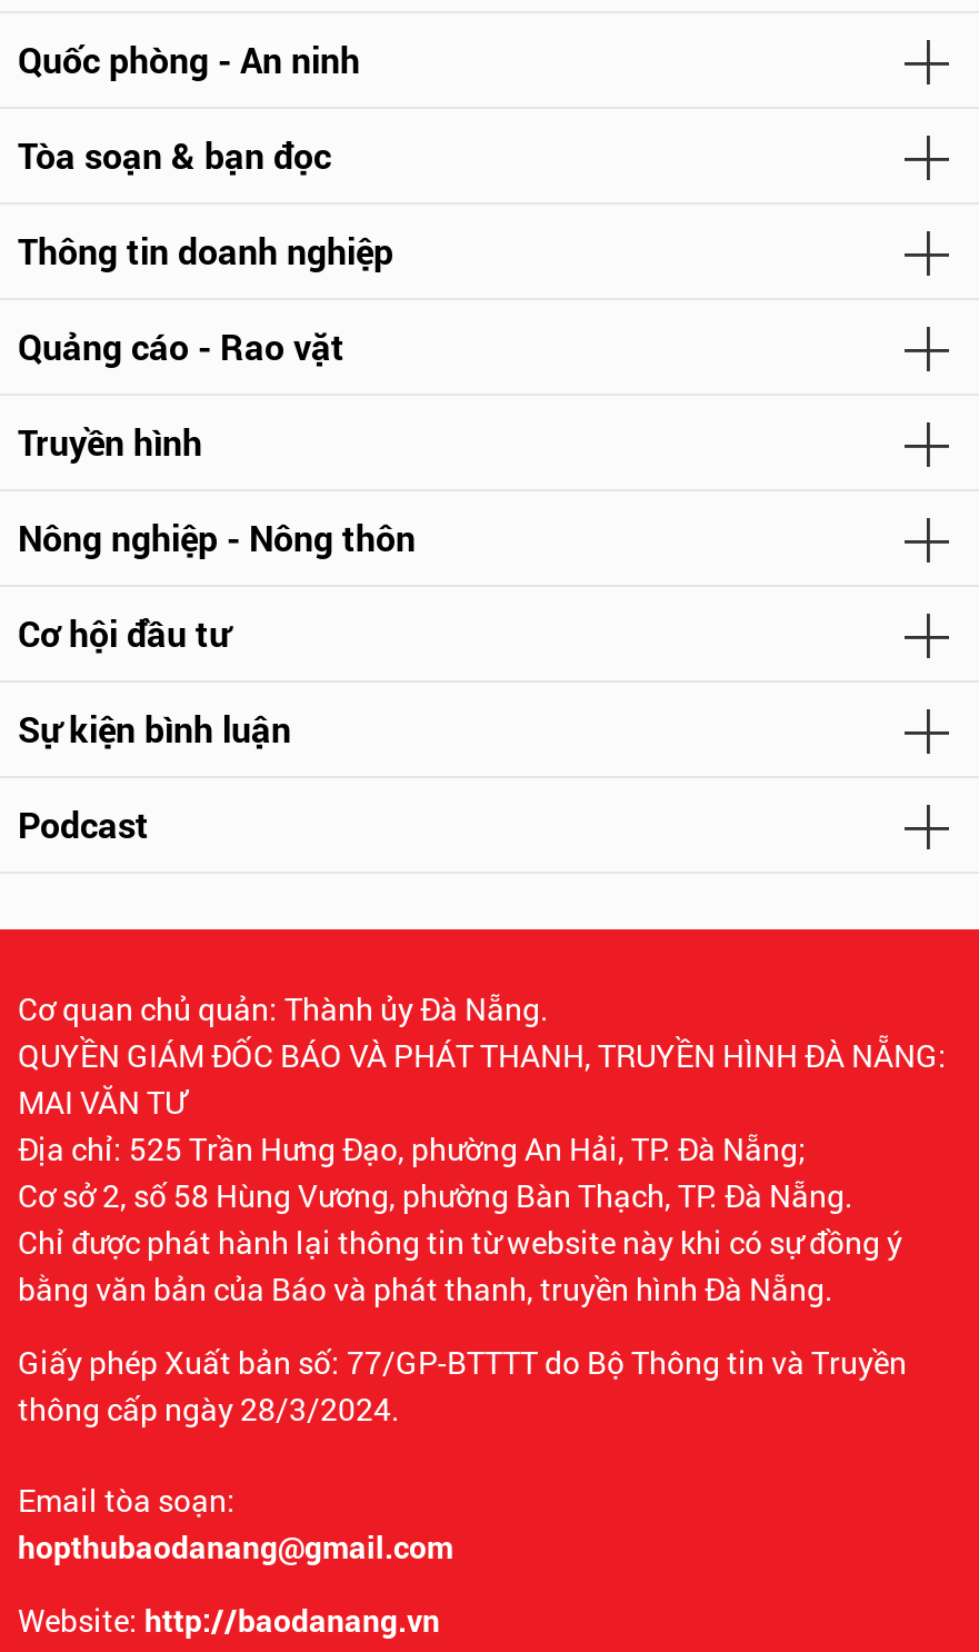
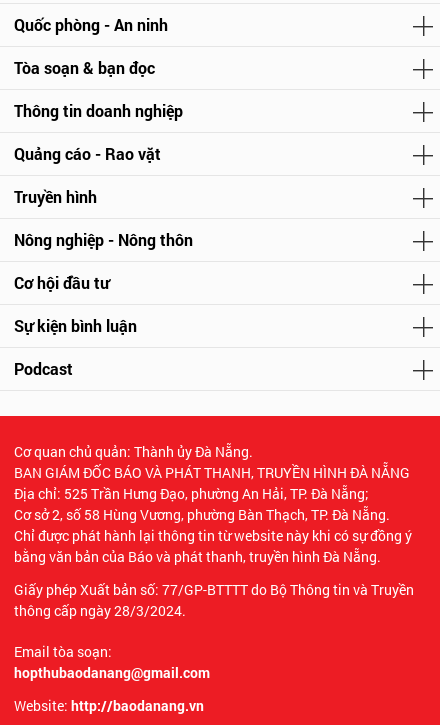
- QUYỀN GIÁM ĐỐC BÁO VÀ PHÁT THANH, TRUYỀN HÌNH ĐÀ NẴNG:
- MAI VĂN TƯ
+ BAN GIÁM ĐỐC BÁO VÀ PHÁT THANH, TRUYỀN HÌNH ĐÀ NẴNG
